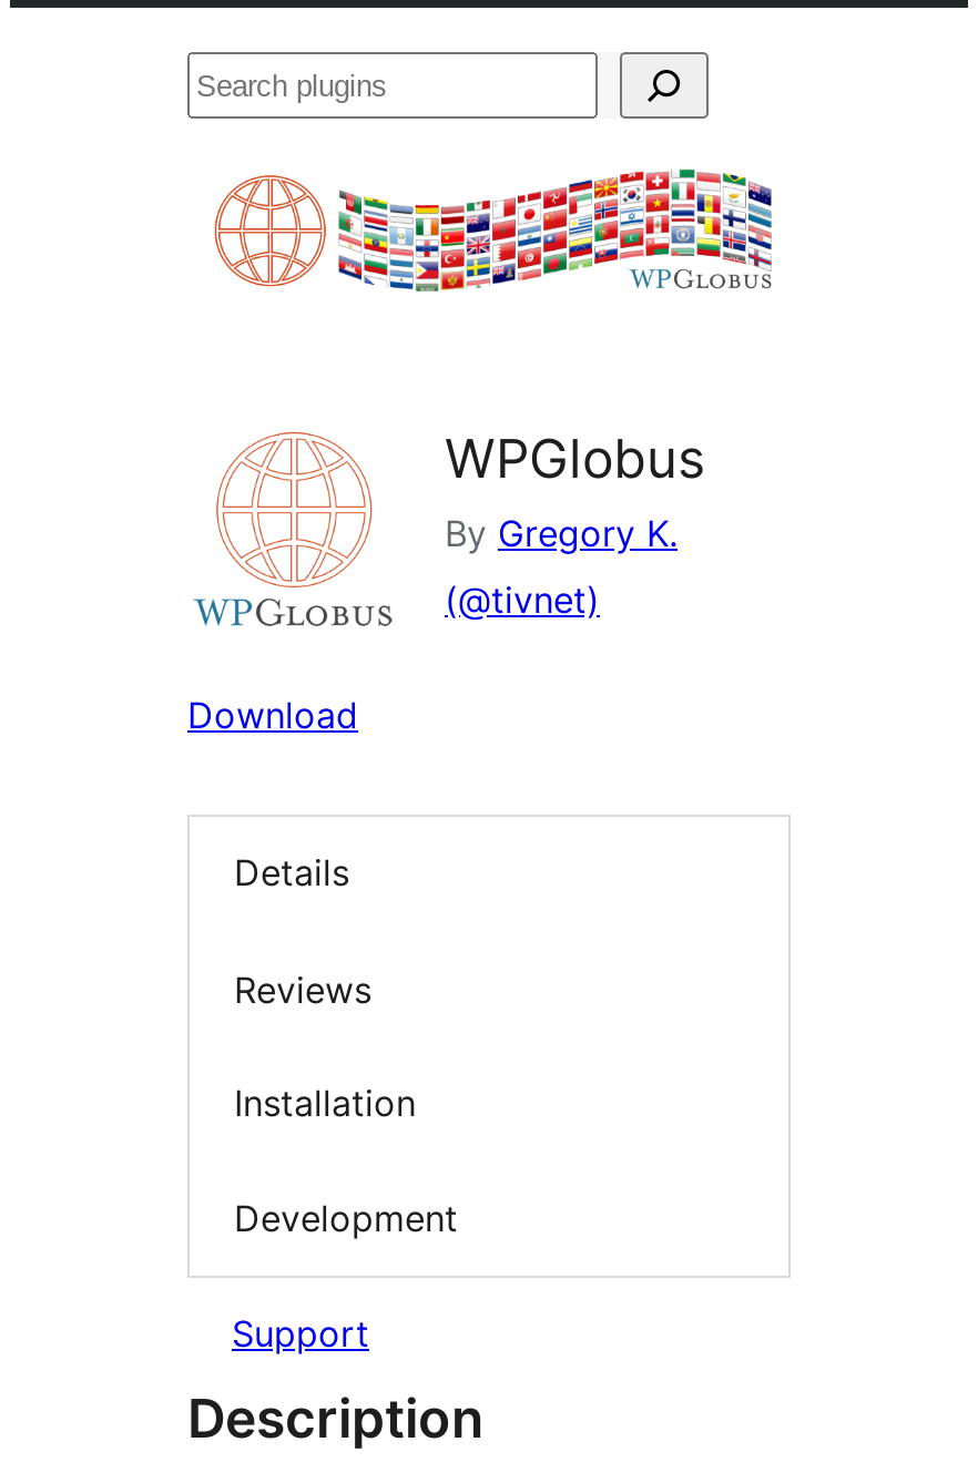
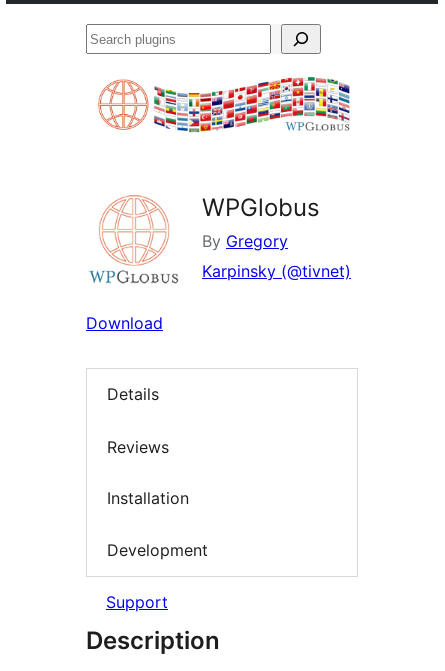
- By Gregory K.
+ By Gregory

- (@tivnet)
+ Karpinsky (@tivnet)
